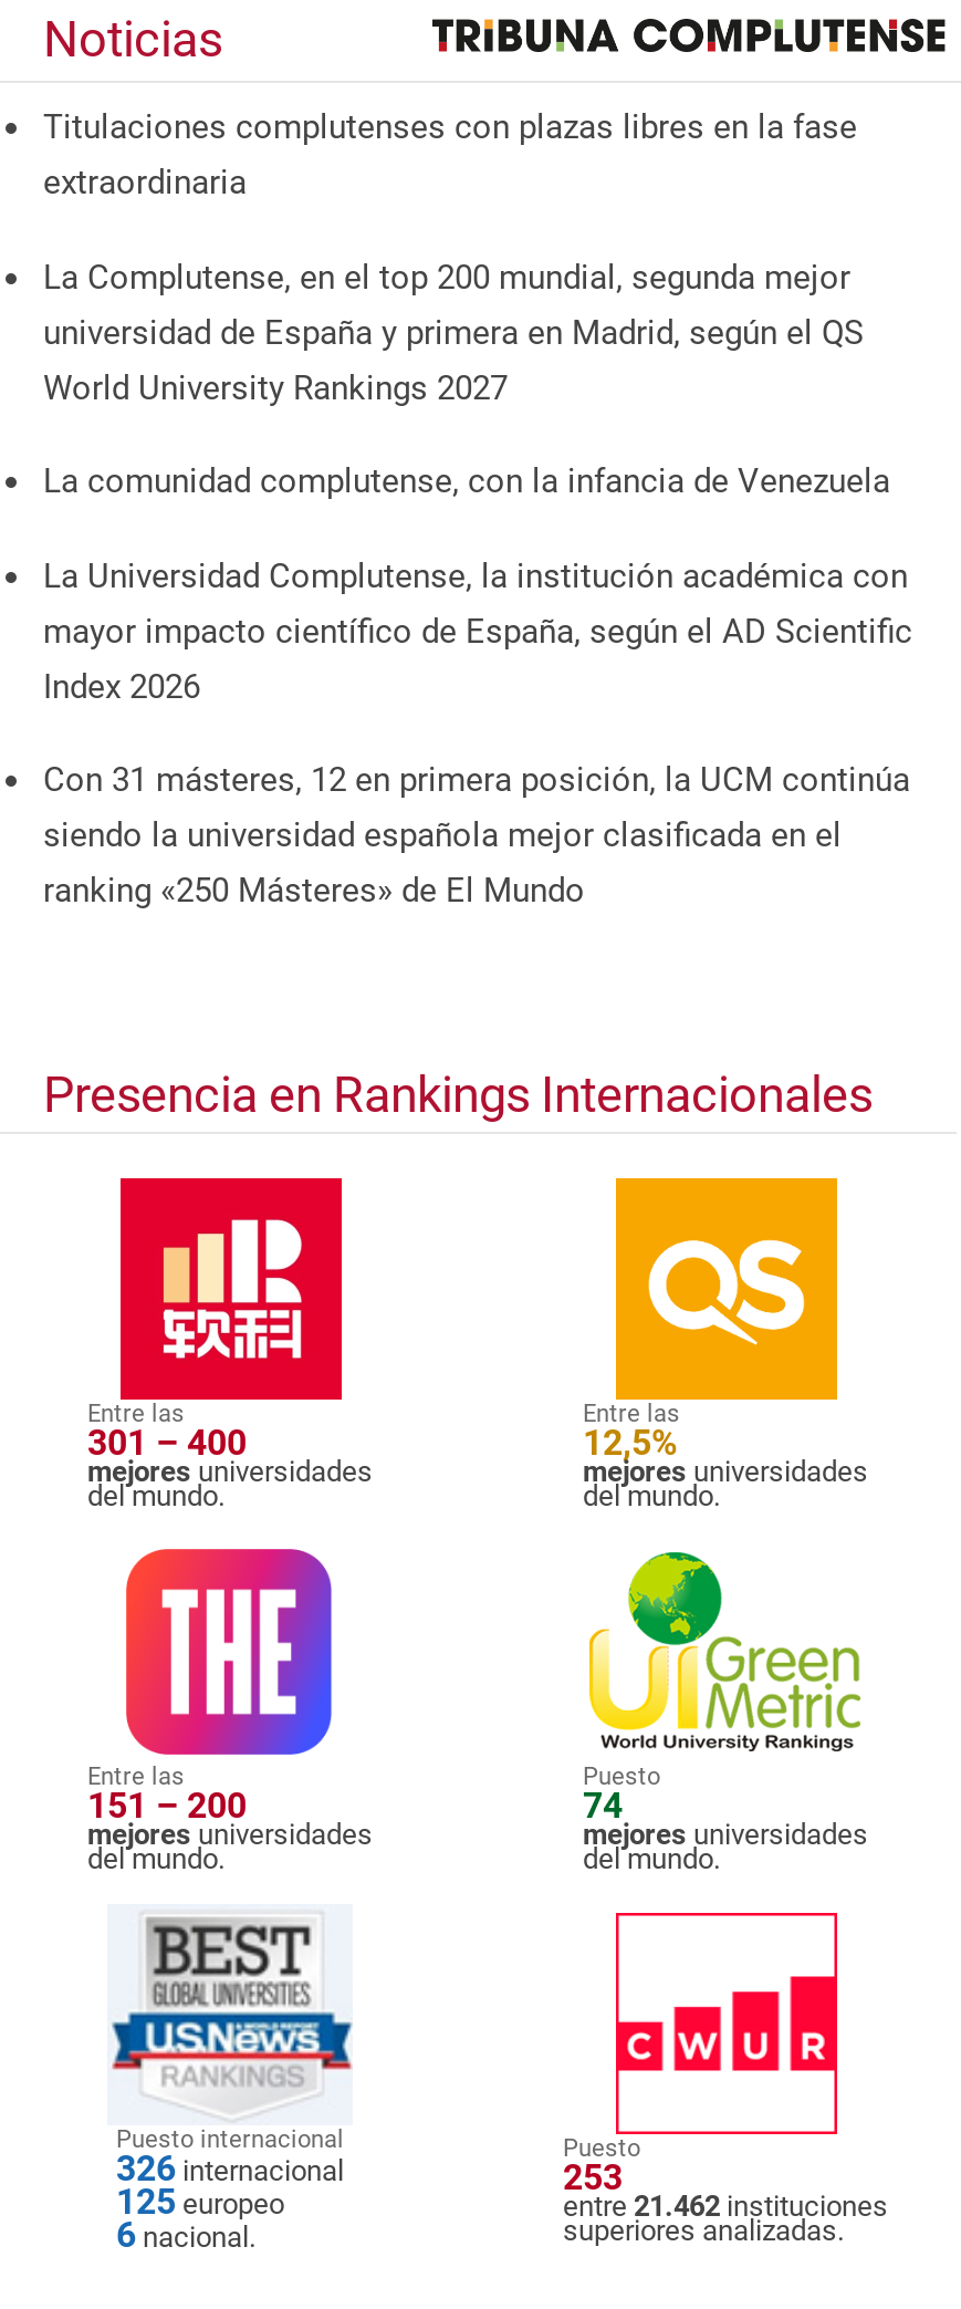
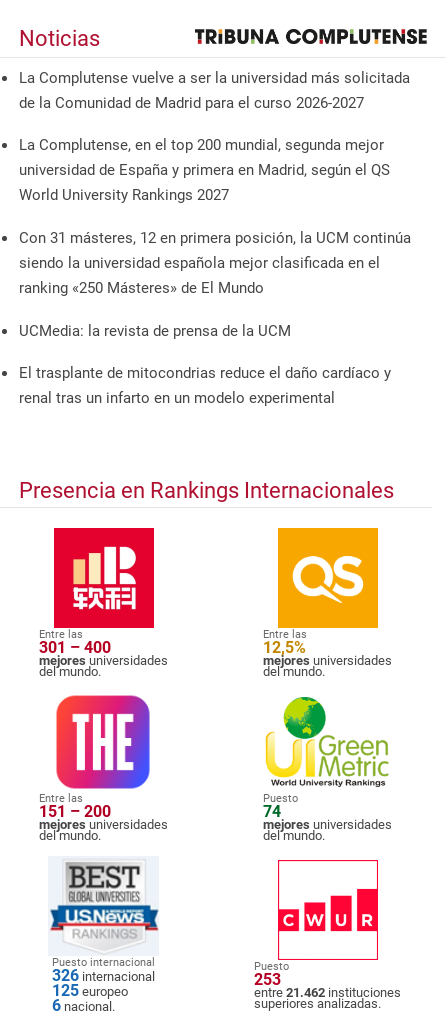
- Titulaciones complutenses con plazas libres en la fase
- extraordinaria
+ La Complutense vuelve a ser la universidad más solicitada
+ de la Comunidad de Madrid para el curso 2026-2027

- La comunidad complutense, con la infancia de Venezuela
- La Universidad Complutense, la institución académica con
- mayor impacto científico de España, según el AD Scientific
- Index 2026

moved up: Con 31 másteres, 12 en primera posición, la UCM continúa | siendo la universidad española mejor clasificada en el | ranking «250 Másteres» de El Mundo

+ UCMedia: la revista de prensa de la UCM
+ El trasplante de mitocondrias reduce el daño cardíaco y
+ renal tras un infarto en un modelo experimental
